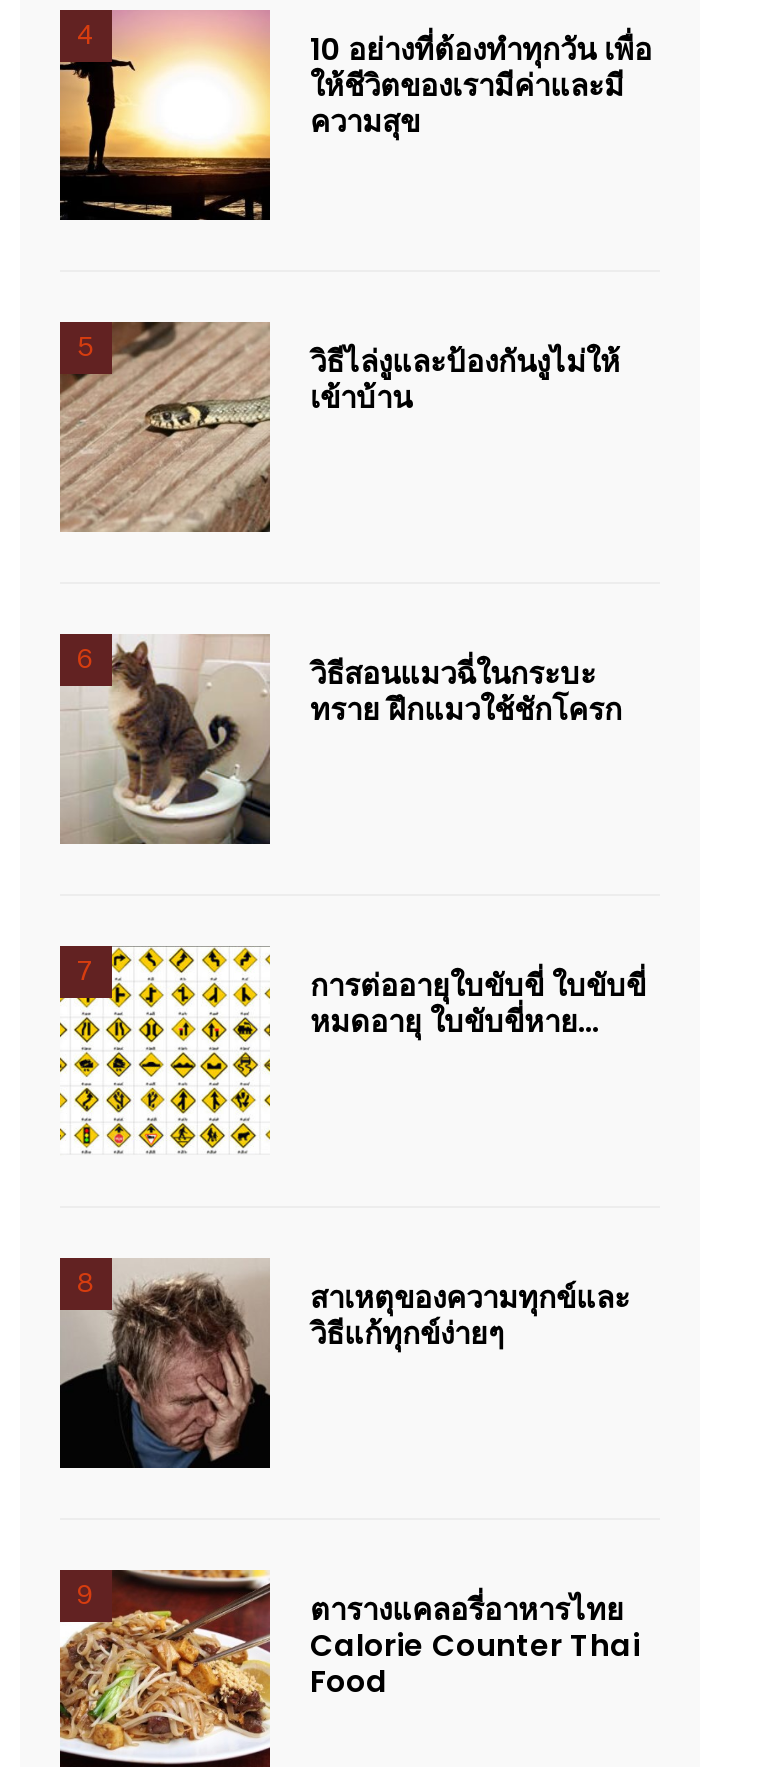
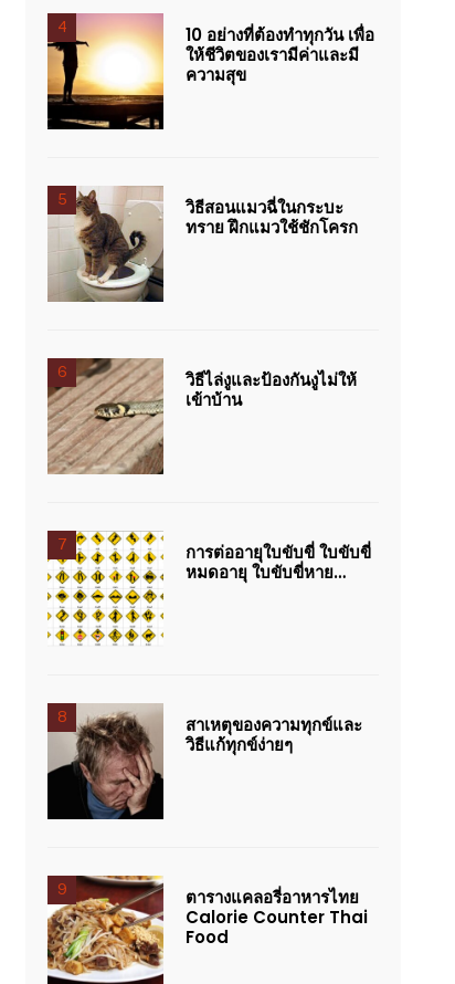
moved down: [image] | วิธีไล่งูและป้องกันงูไม่ให้ | เข้าบ้าน

moved up: [image] | วิธีสอนแมวฉี่ในกระบะ | ทราย ฝึกแมวใช้ชักโครก
